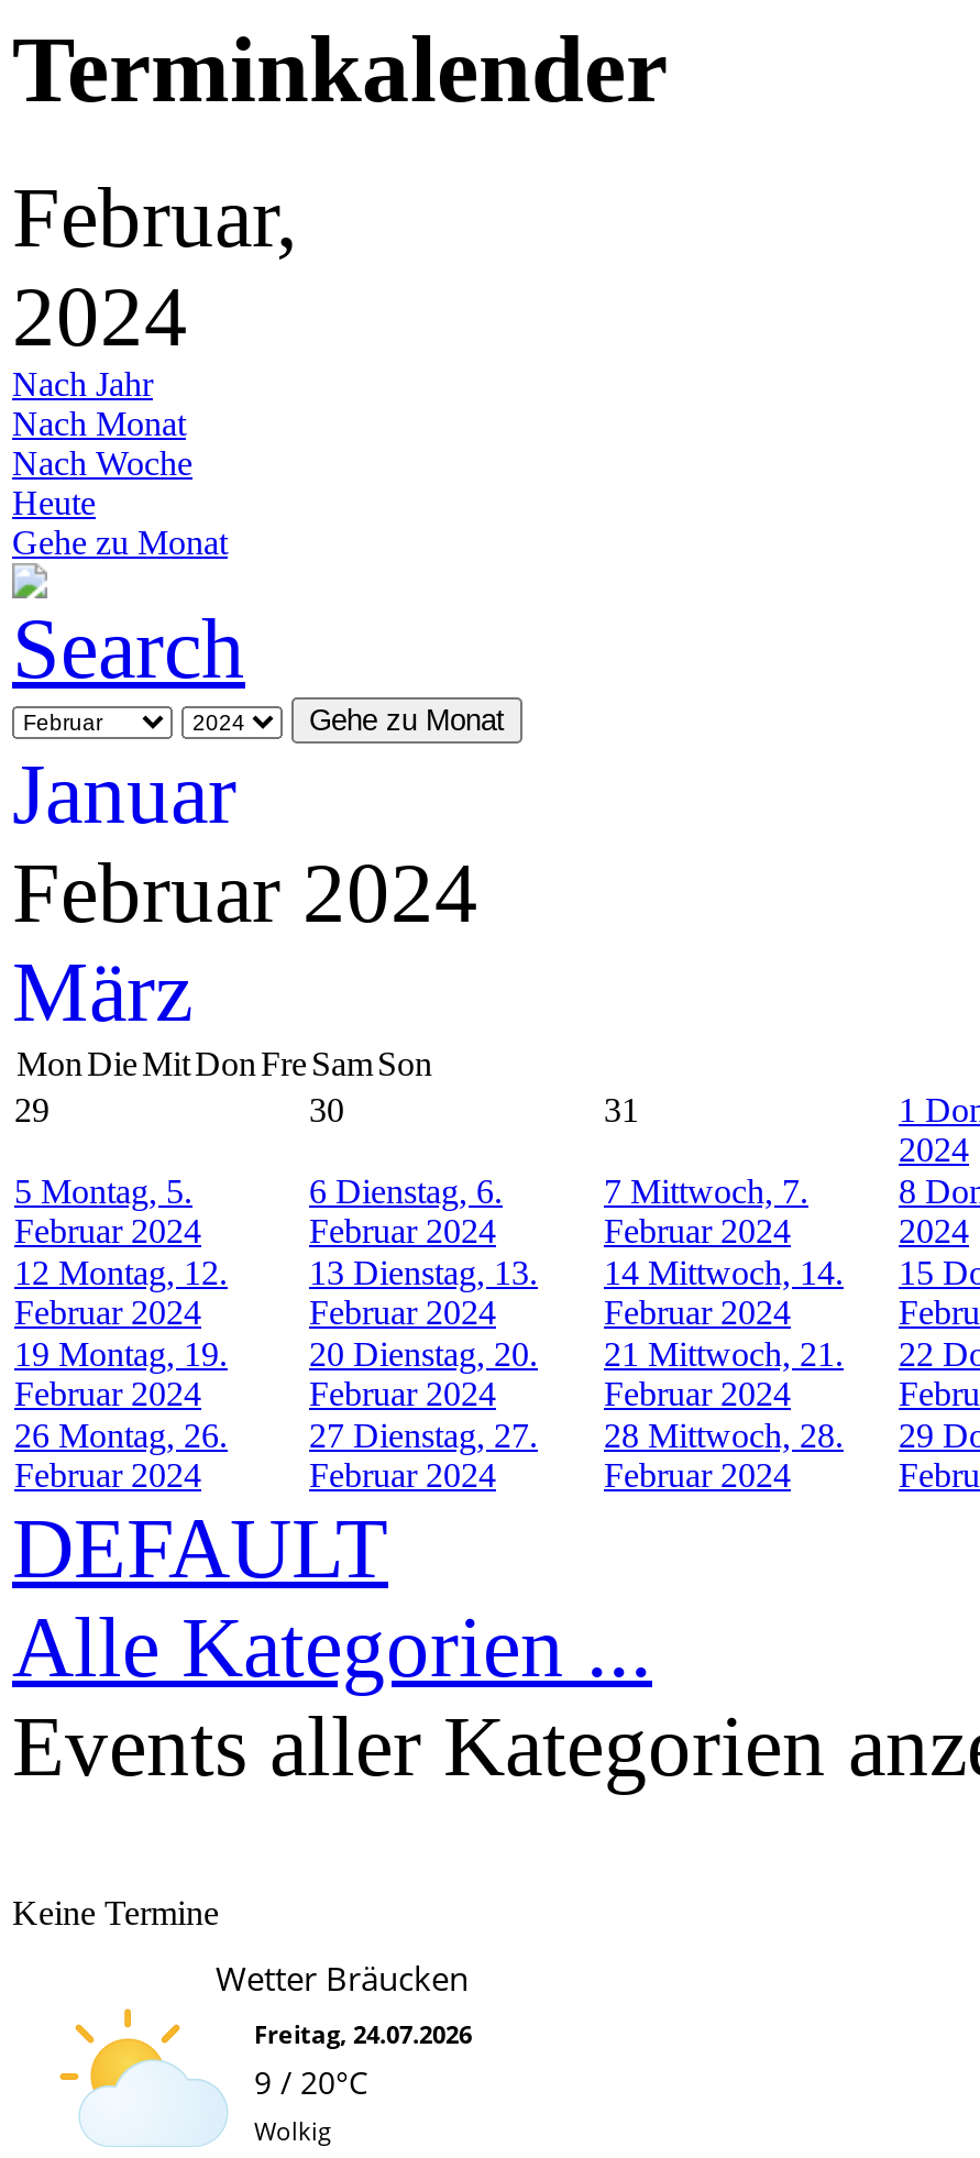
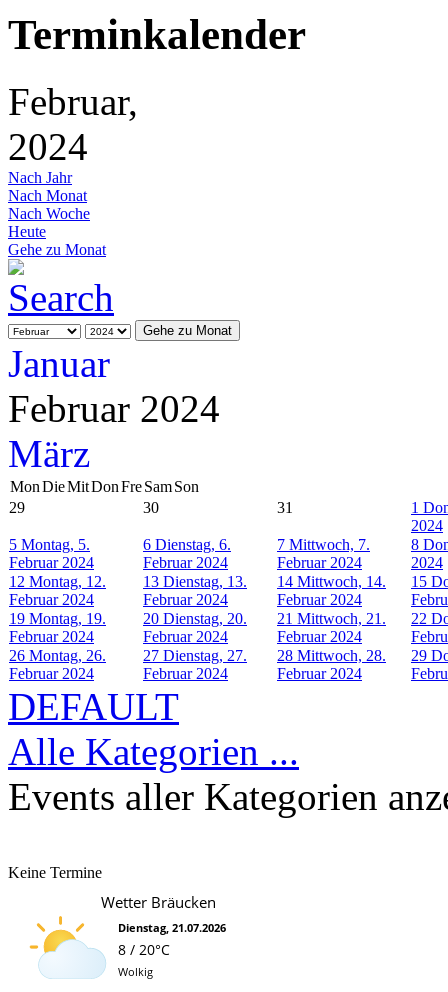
- Freitag, 24.07.2026
- 9 / 20°C
+ Dienstag, 21.07.2026
+ 8 / 20°C
